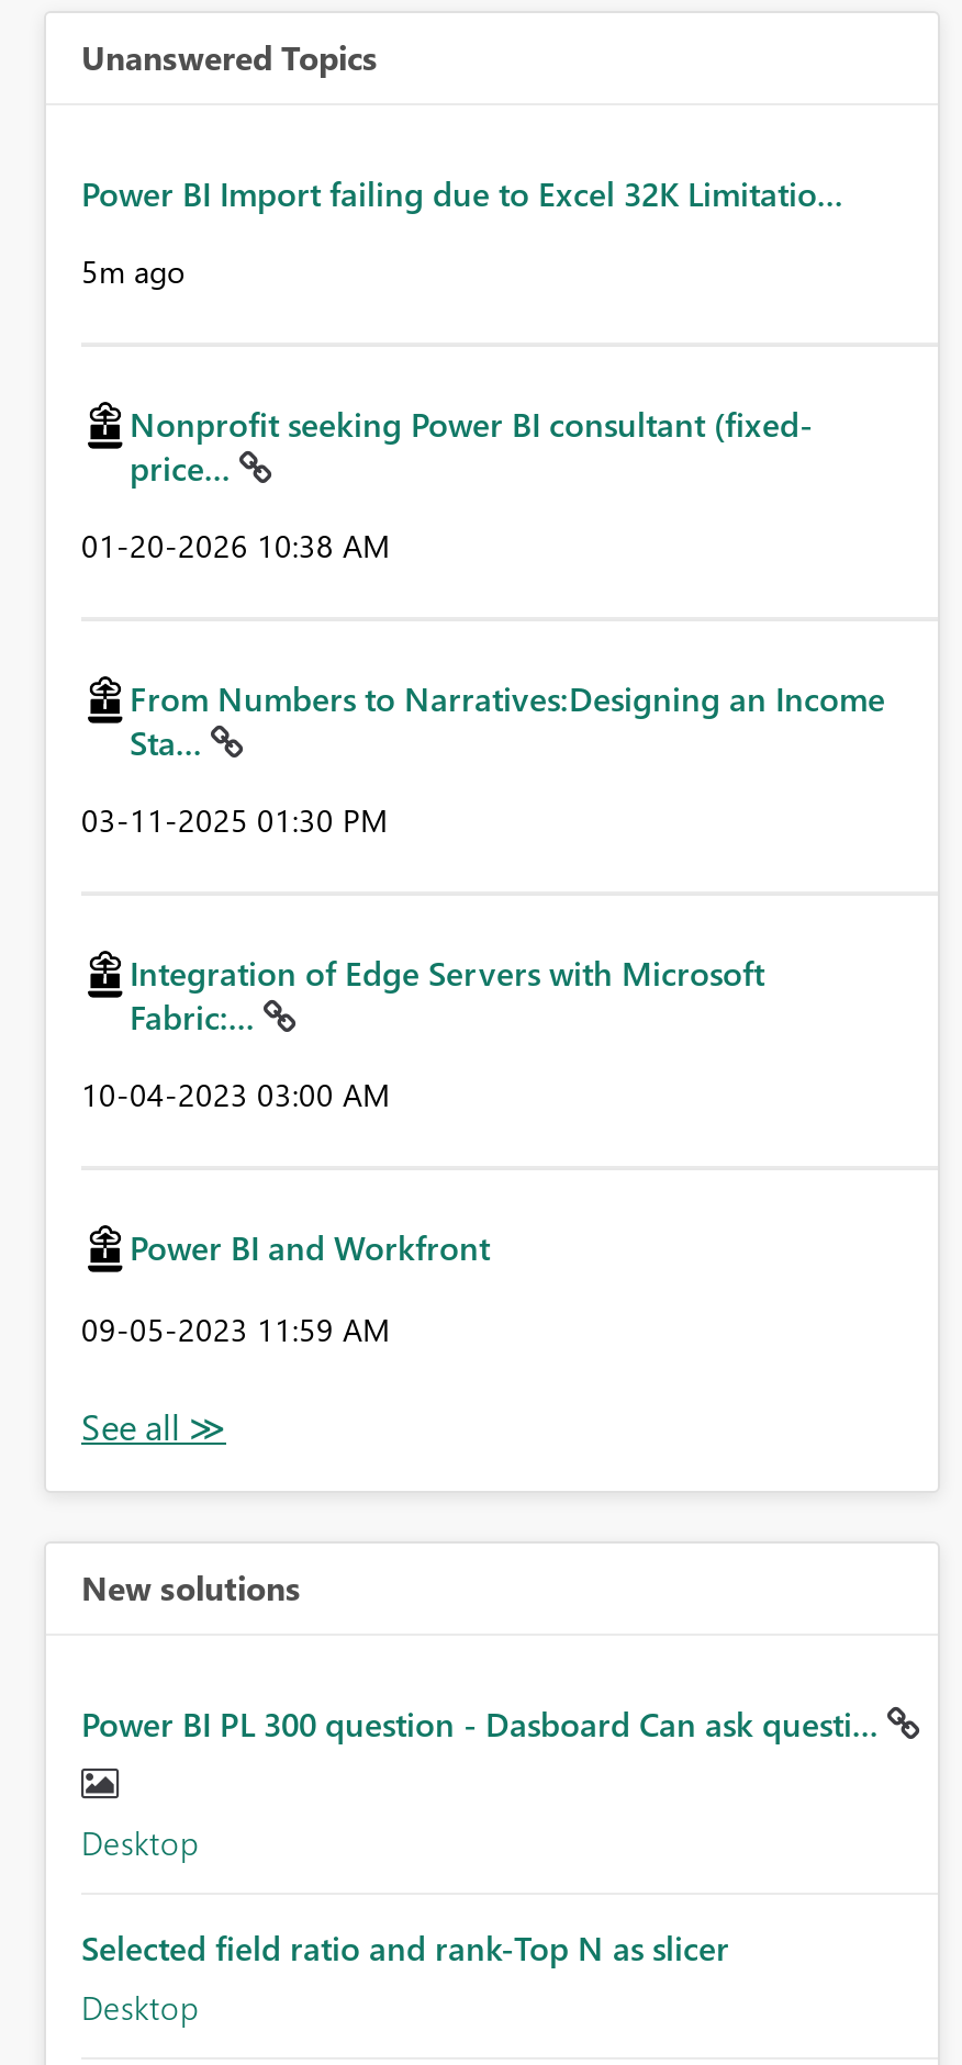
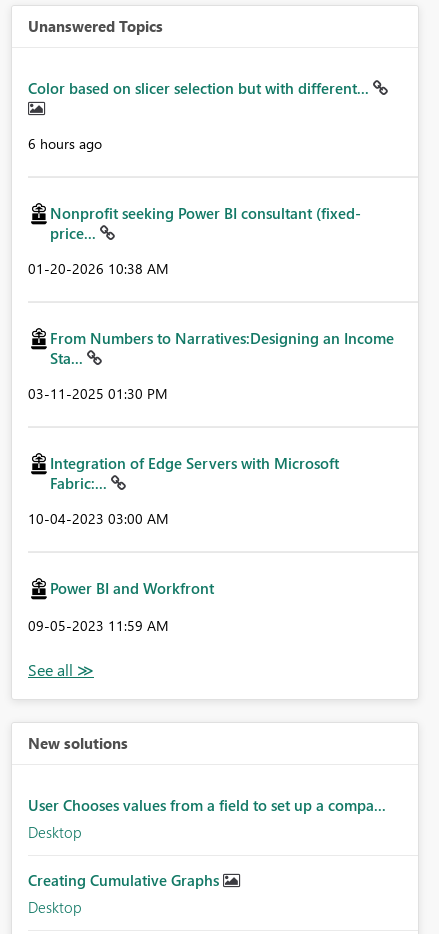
- Power BI Import failing due to Excel 32K Limitatio...
+ Color based on slicer selection but with different...

- 5m ago
+ 6 hours ago

moved down: Nonprofit seeking Power BI consultant (fixed- | price... | 01-20-2026 10:38 AM | ... | 09-05-2023 11:59 AM | New solutions

- Power BI PL 300 question - Dasboard Can ask questi...
+ User Chooses values from a field to set up a compa...

- Selected field ratio and rank-Top N as slicer
+ Creating Cumulative Graphs
